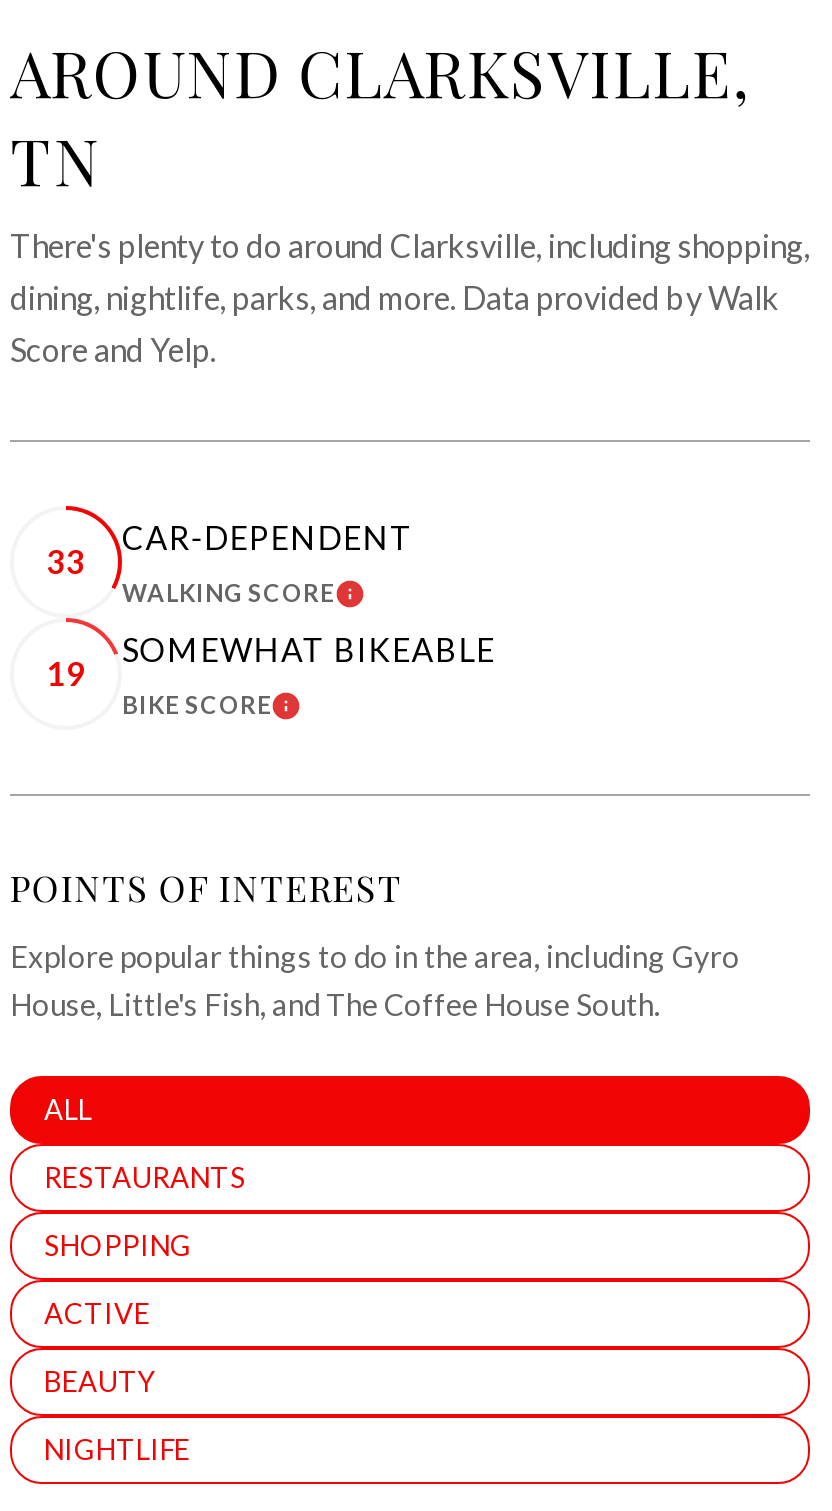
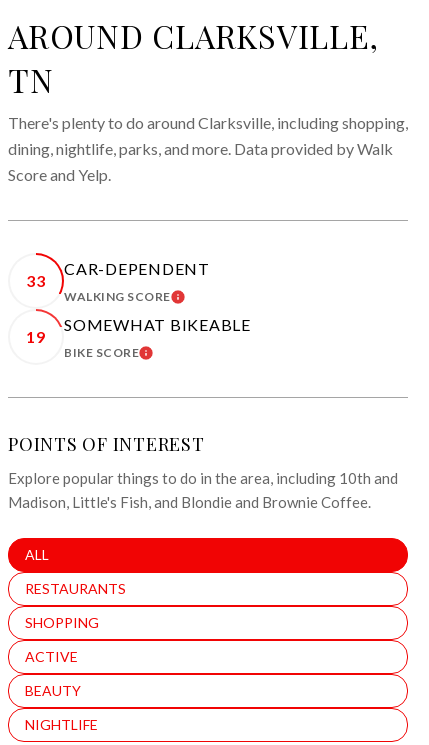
- Explore popular things to do in the area, including Gyro
- House, Little's Fish, and The Coffee House South.
+ Explore popular things to do in the area, including 10th and
+ Madison, Little's Fish, and Blondie and Brownie Coffee.
